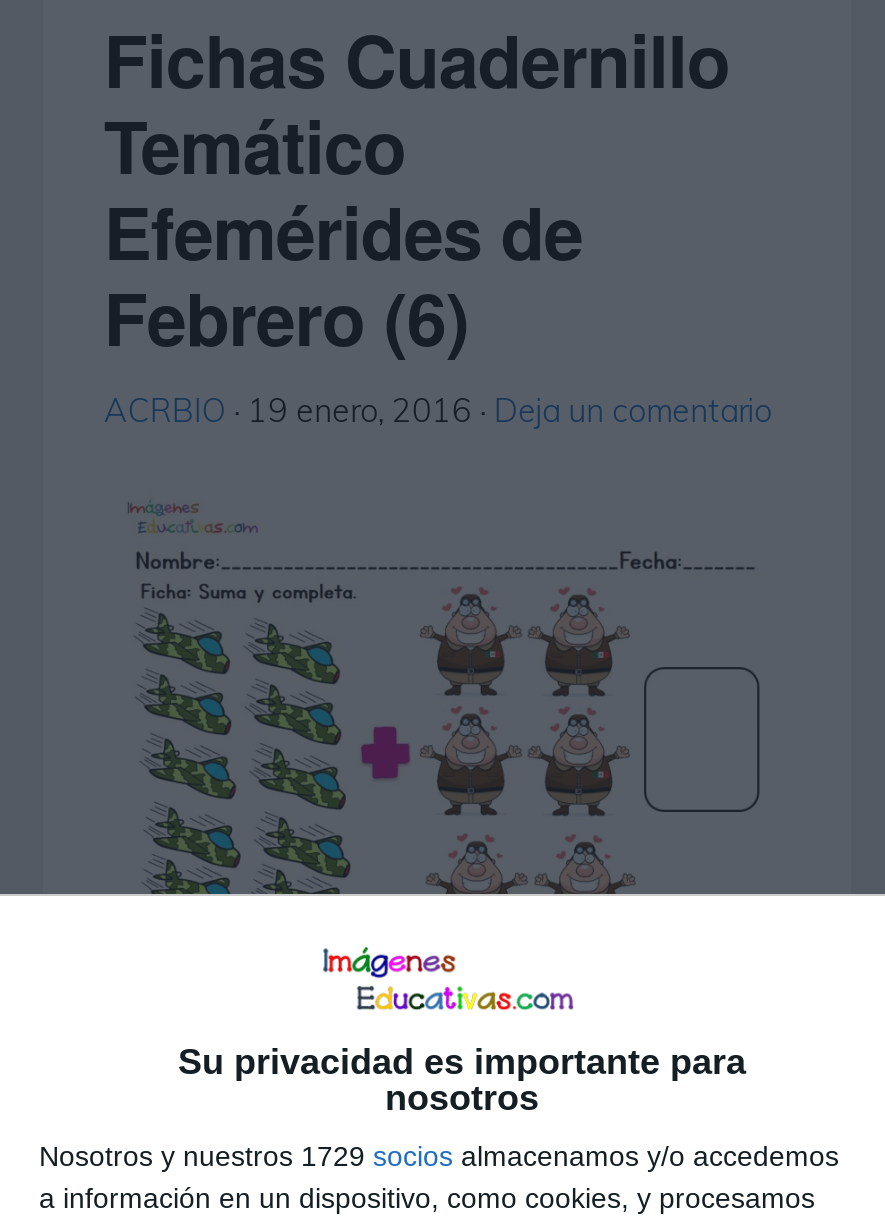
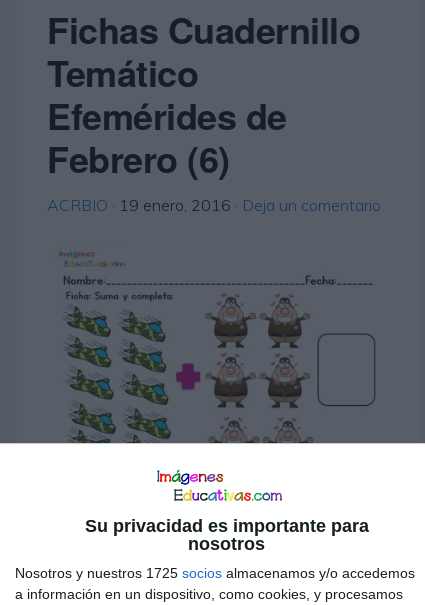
- Nosotros y nuestros 1729 socios almacenamos y/o accedemos
+ Nosotros y nuestros 1725 socios almacenamos y/o accedemos
